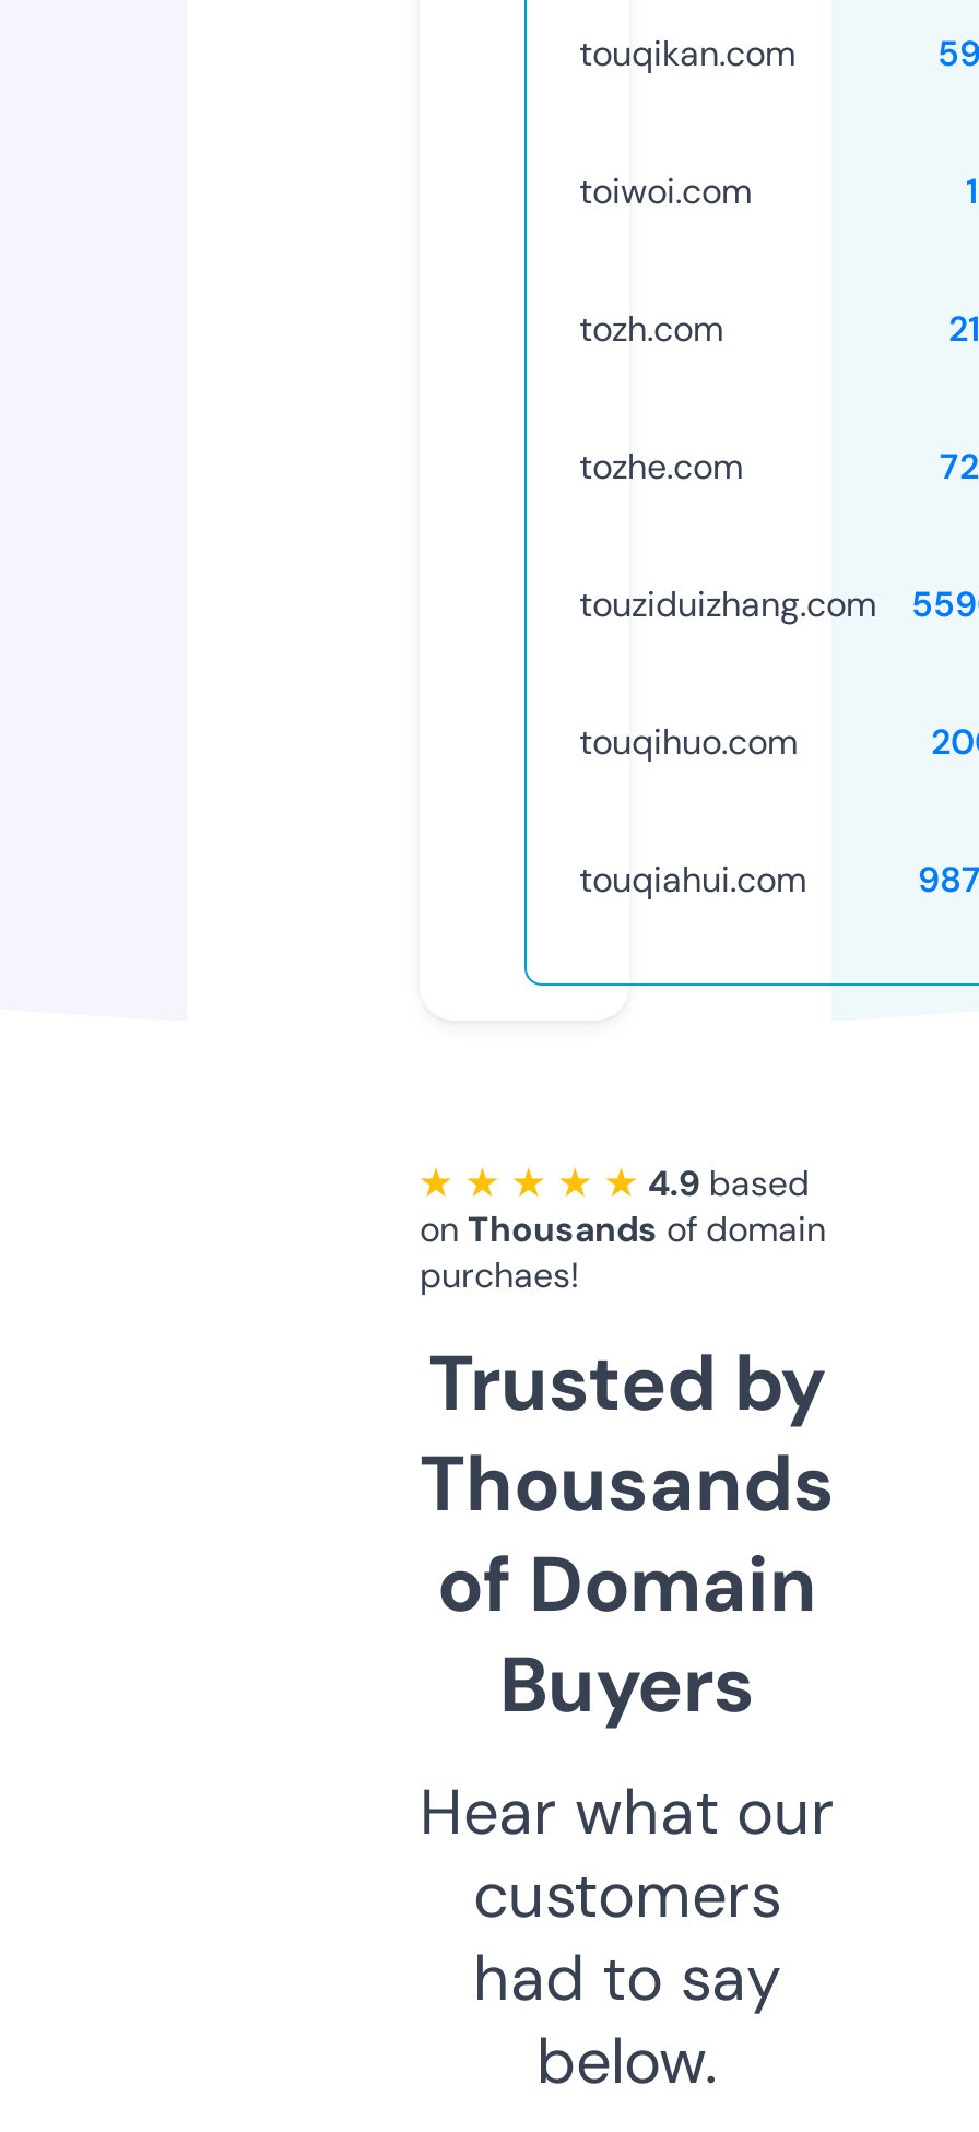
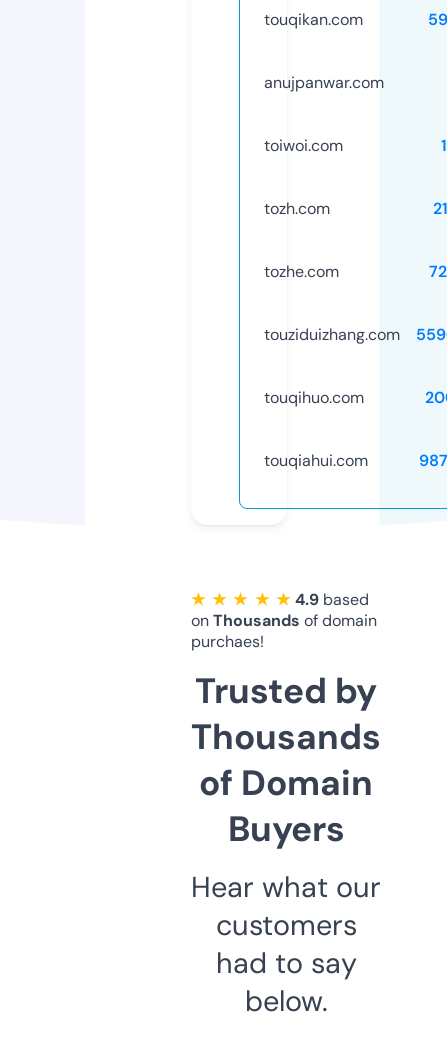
+ anujpanwar.com
